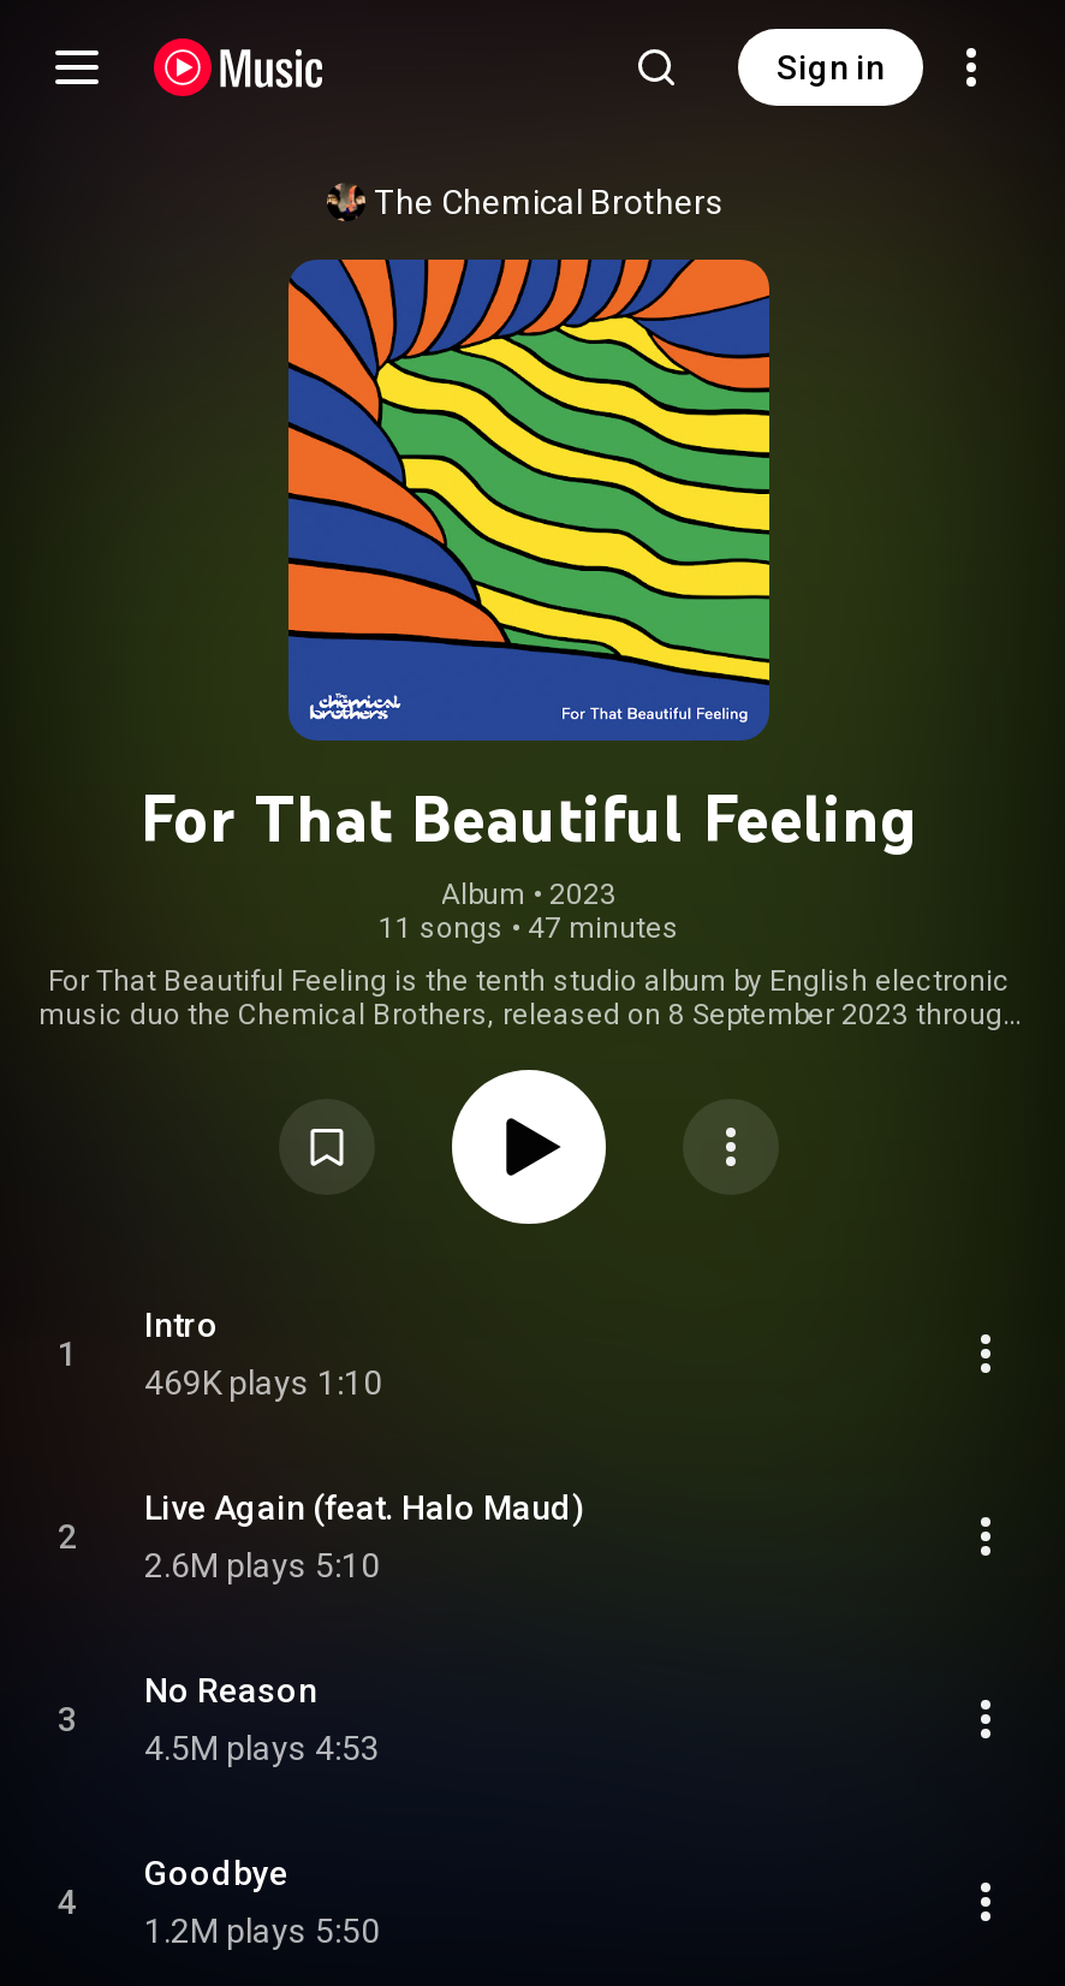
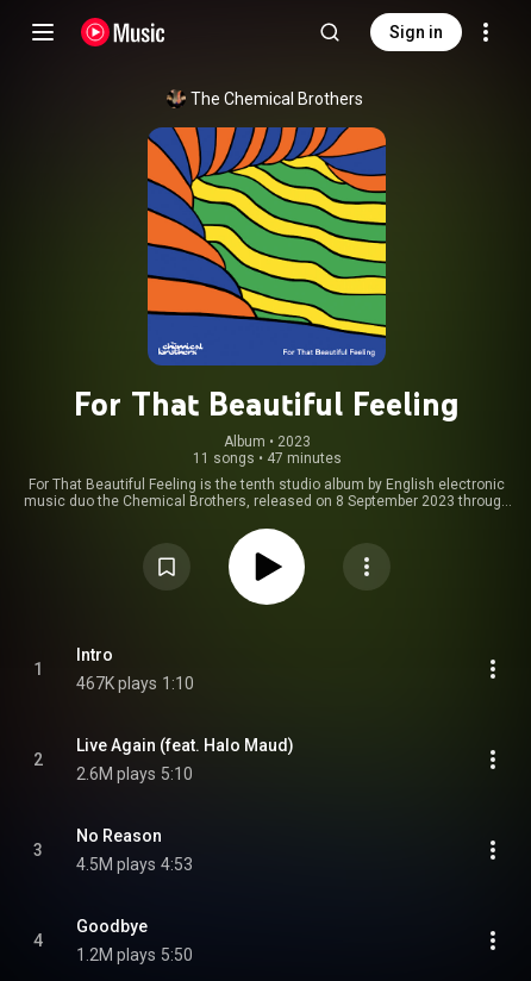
- 469K plays 1:10
+ 467K plays 1:10
